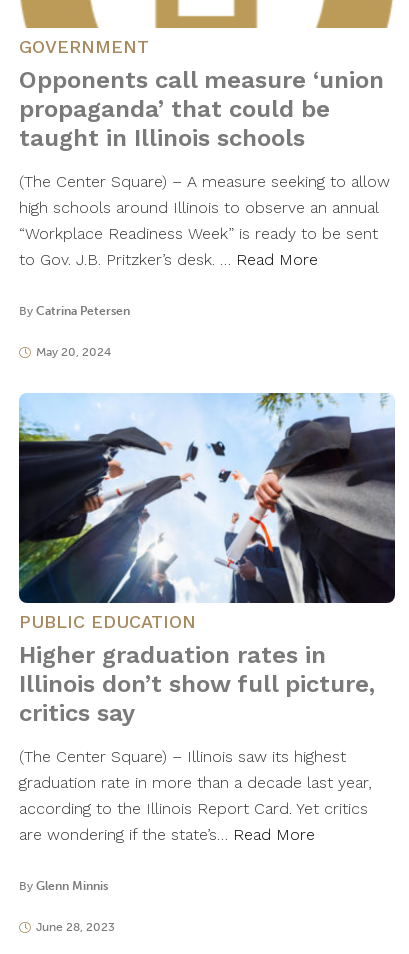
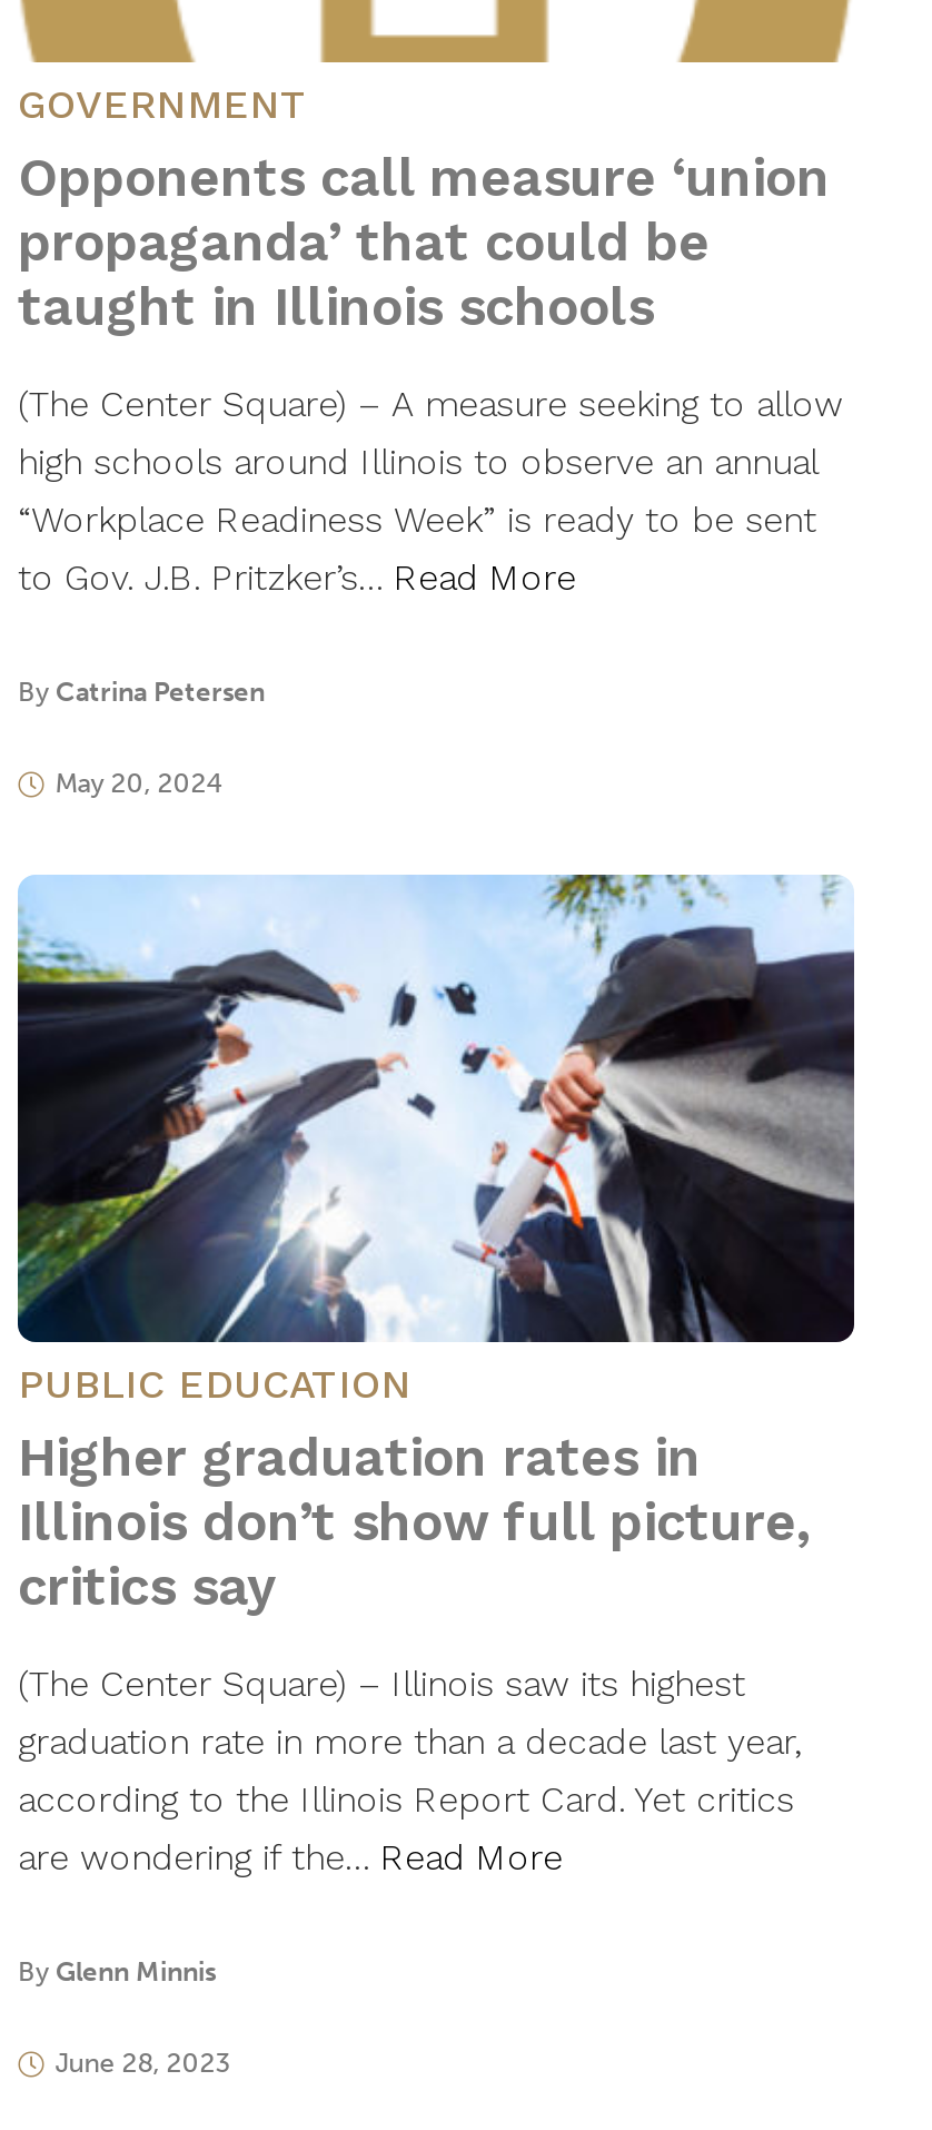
- to Gov. J.B. Pritzker’s desk. … Read More
+ to Gov. J.B. Pritzker’s… Read More

- are wondering if the state’s… Read More
+ are wondering if the… Read More
